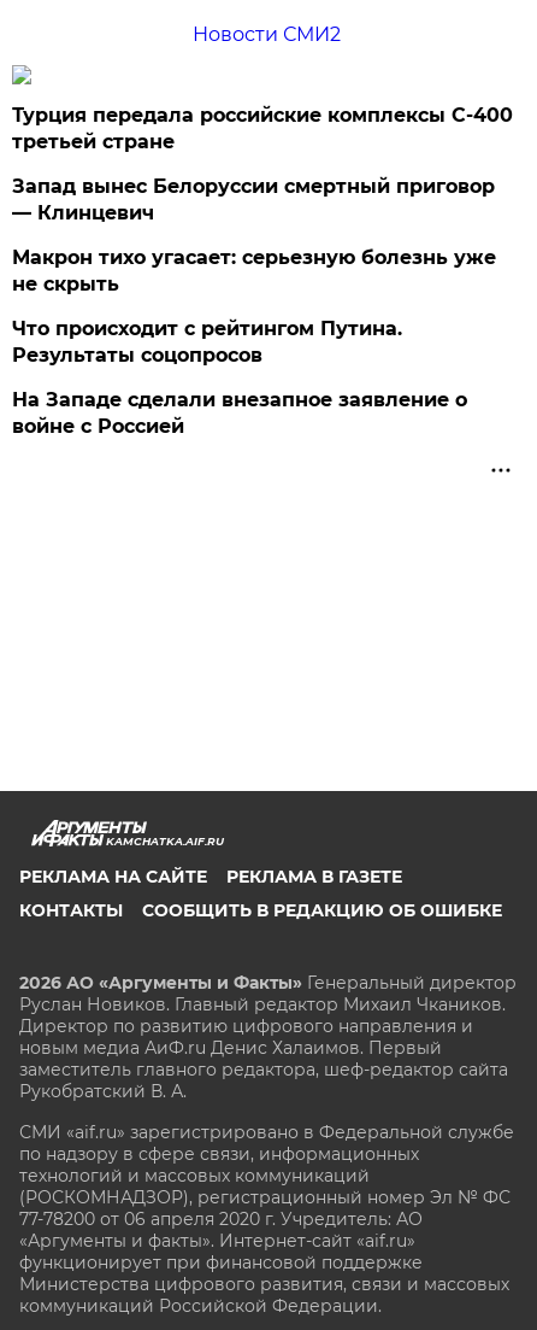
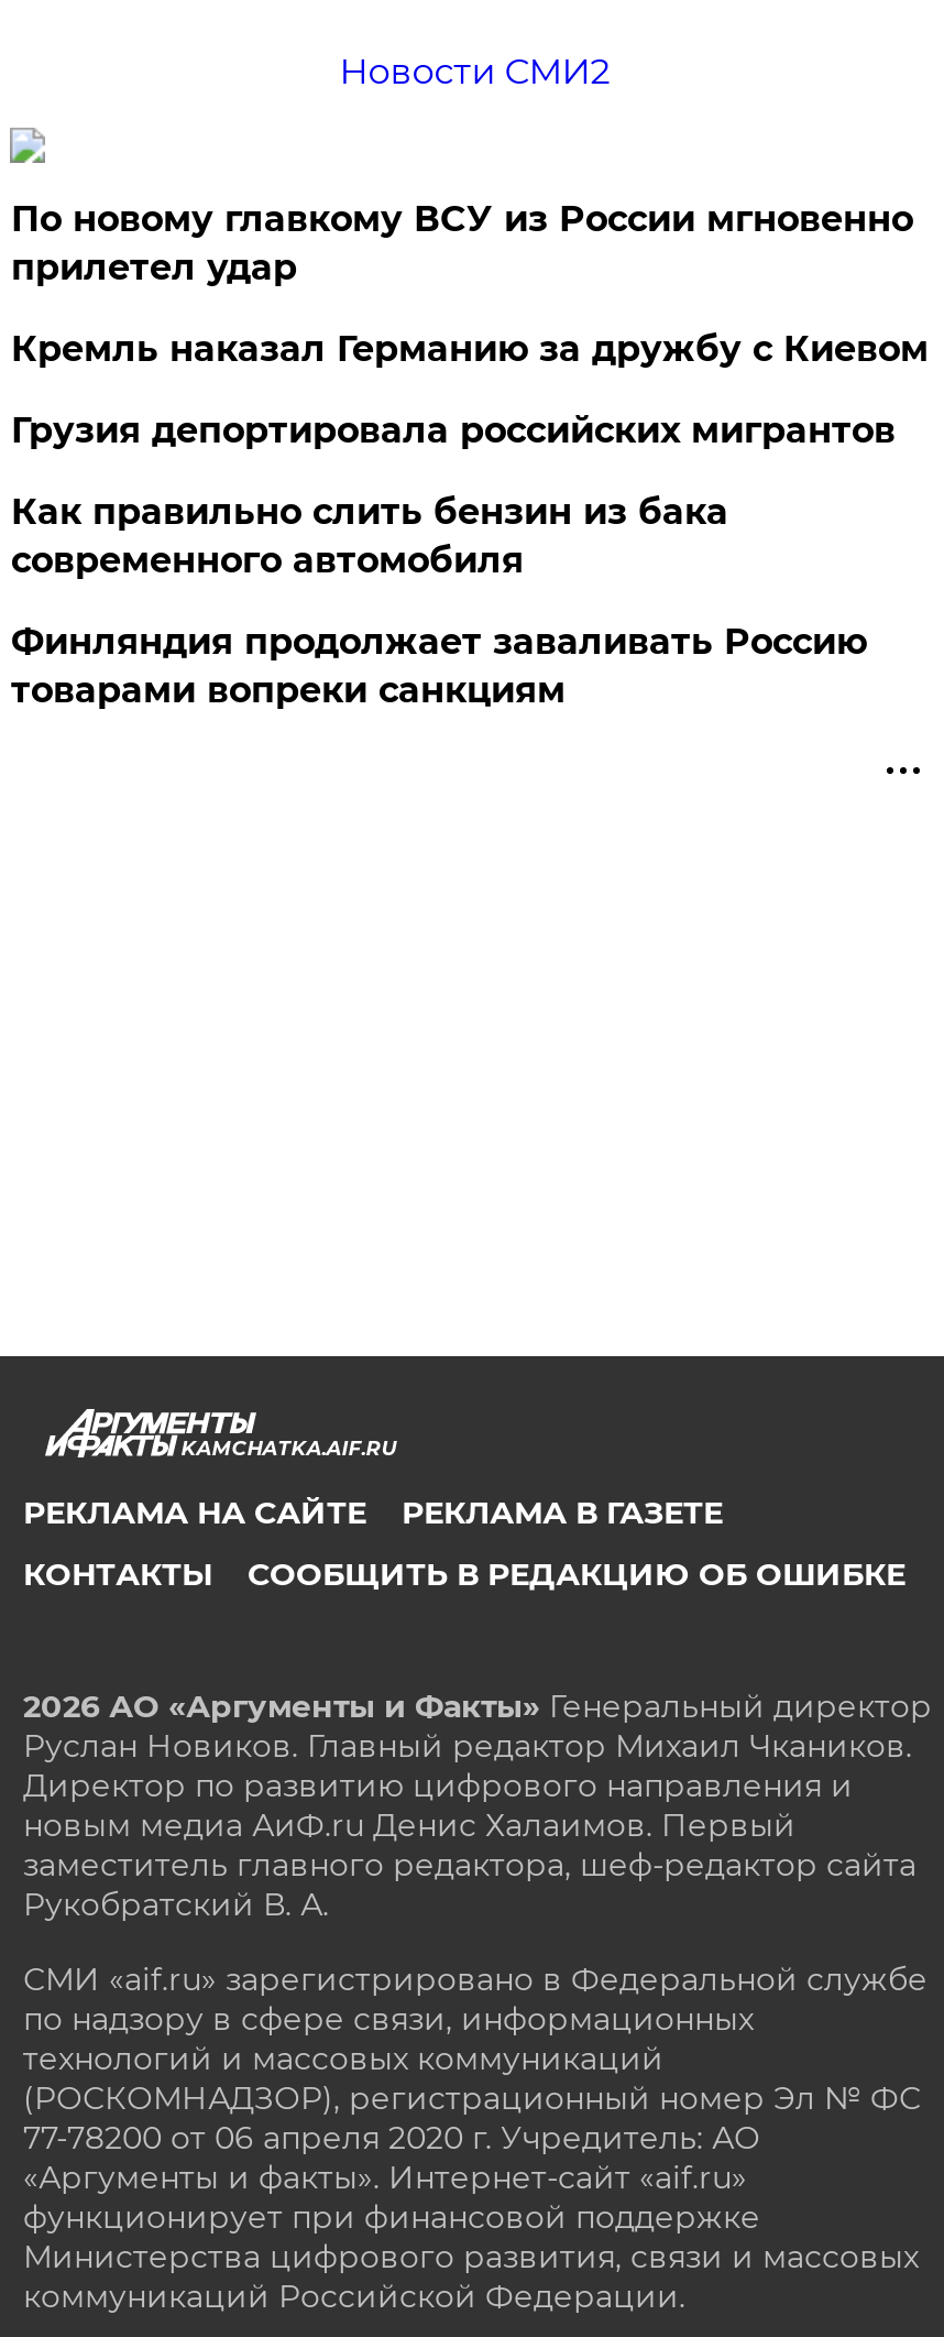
- Турция передала российские комплексы С-400
- третьей стране
+ По новому главкому ВСУ из России мгновенно
+ прилетел удар

- Запад вынес Белоруссии смертный приговор
- — Клинцевич
+ Кремль наказал Германию за дружбу с Киевом

- Макрон тихо угасает: серьезную болезнь уже
- не скрыть
+ Грузия депортировала российских мигрантов

- Что происходит с рейтингом Путина.
- Результаты соцопросов
+ Как правильно слить бензин из бака
+ современного автомобиля

- На Западе сделали внезапное заявление о
- войне с Россией
+ Финляндия продолжает заваливать Россию
+ товарами вопреки санкциям
